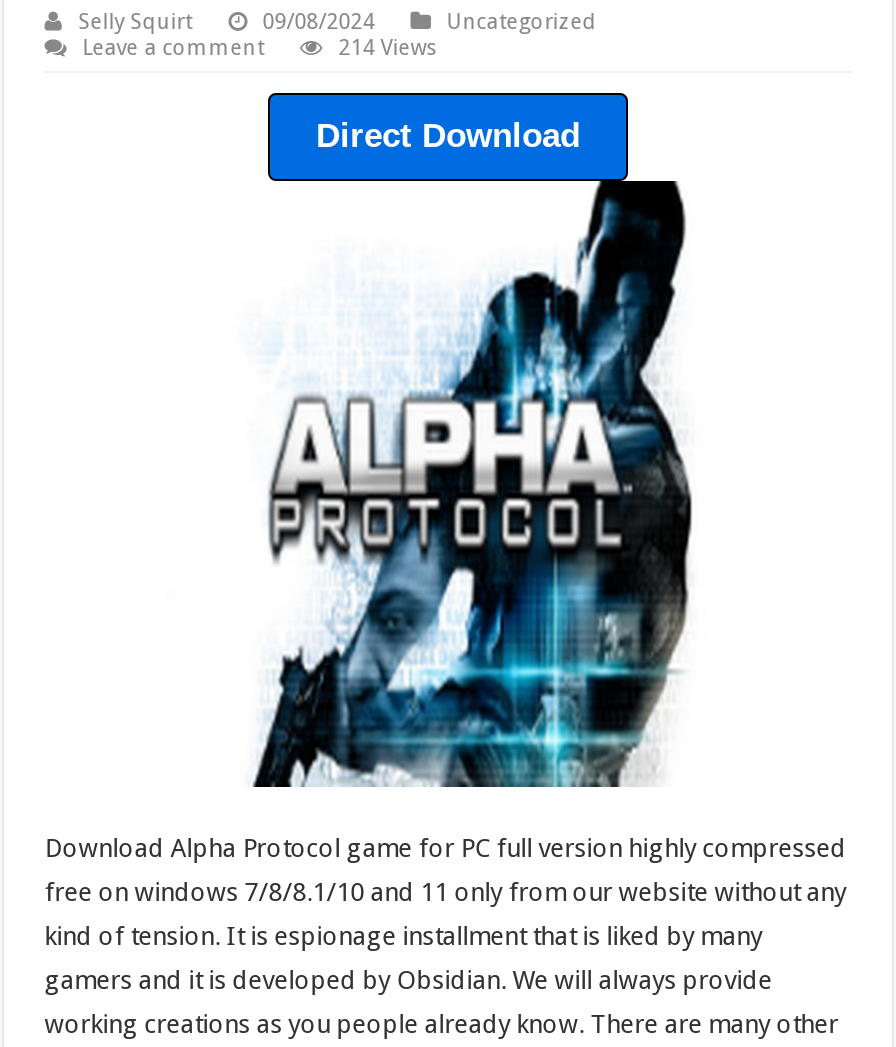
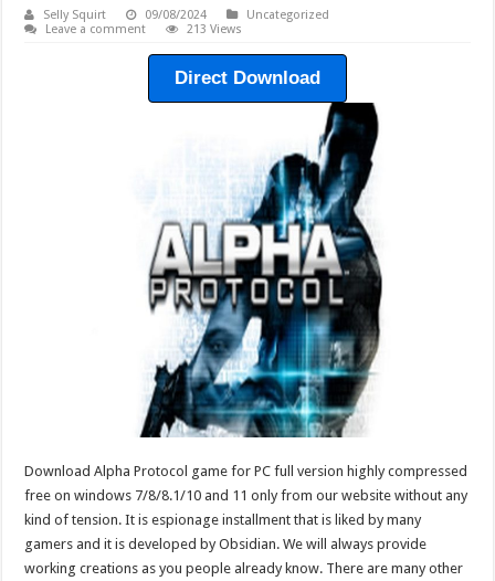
- 214 Views
+ 213 Views
